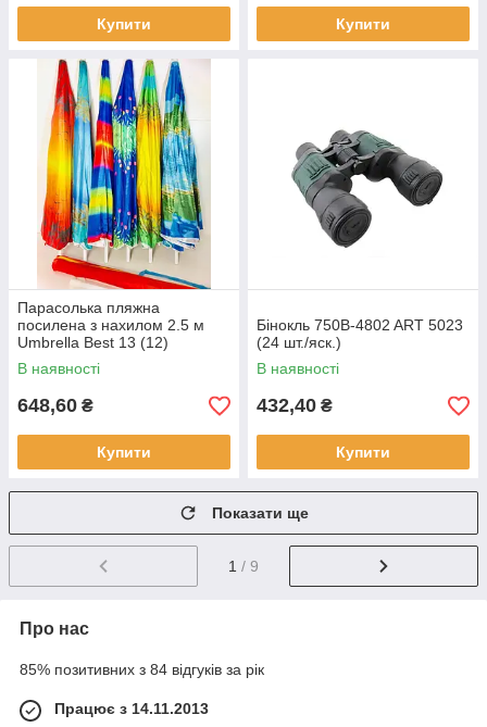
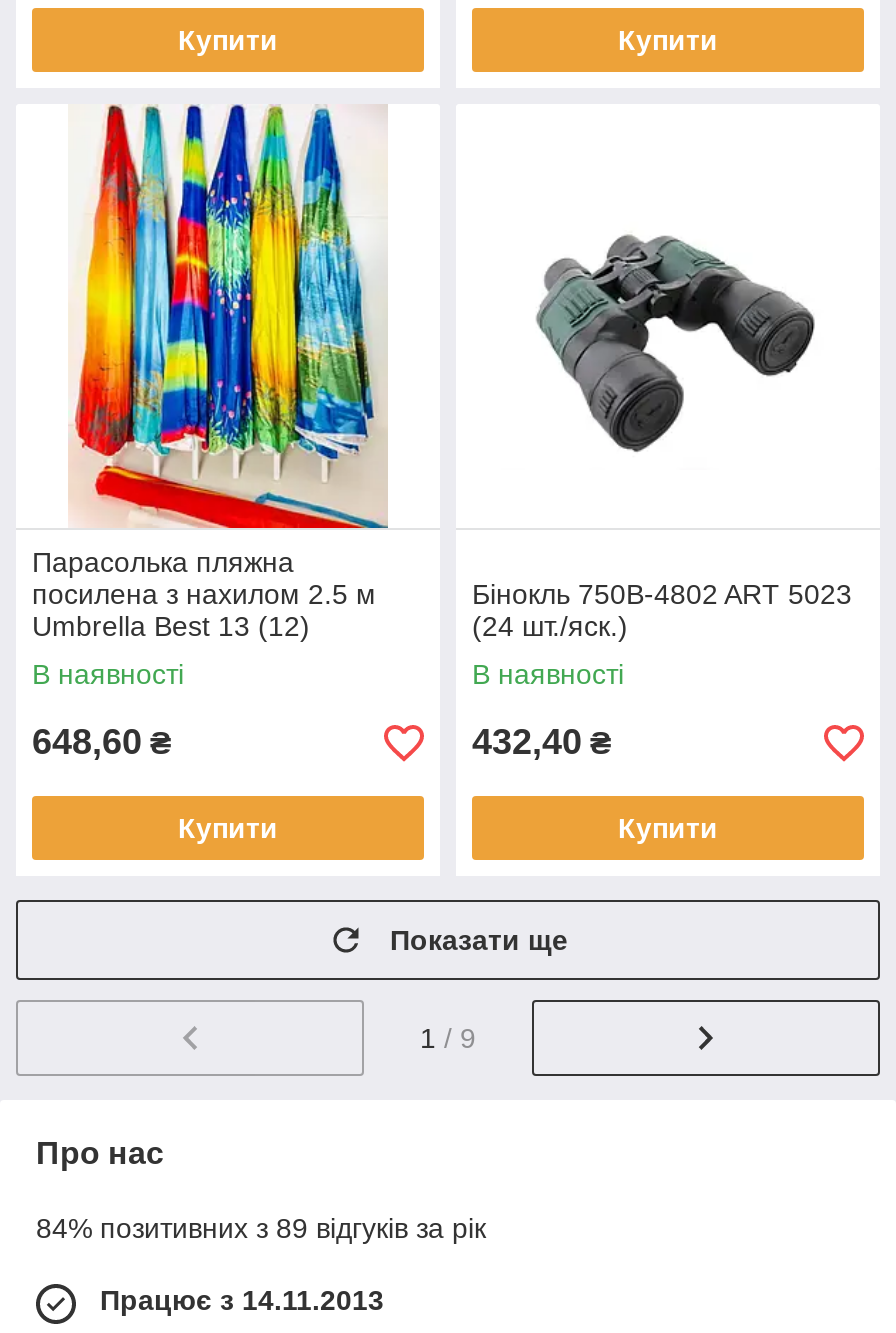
- 85% позитивних з 84 відгуків за рік
+ 84% позитивних з 89 відгуків за рік
